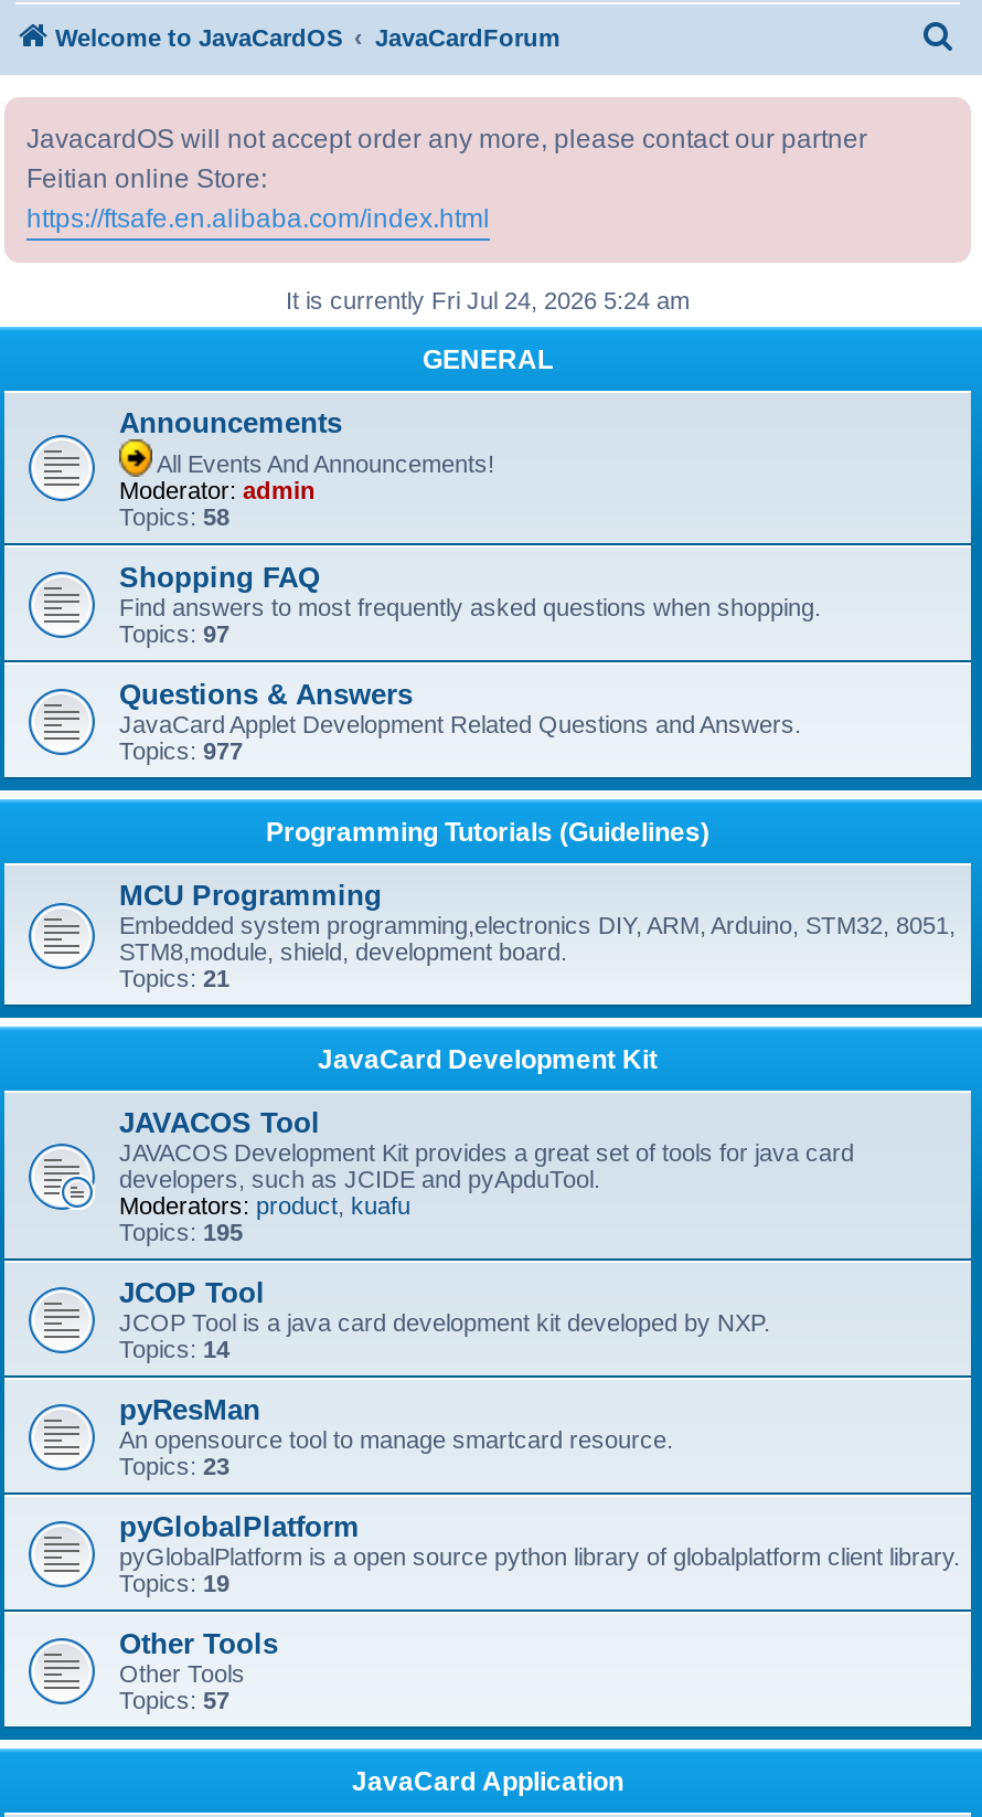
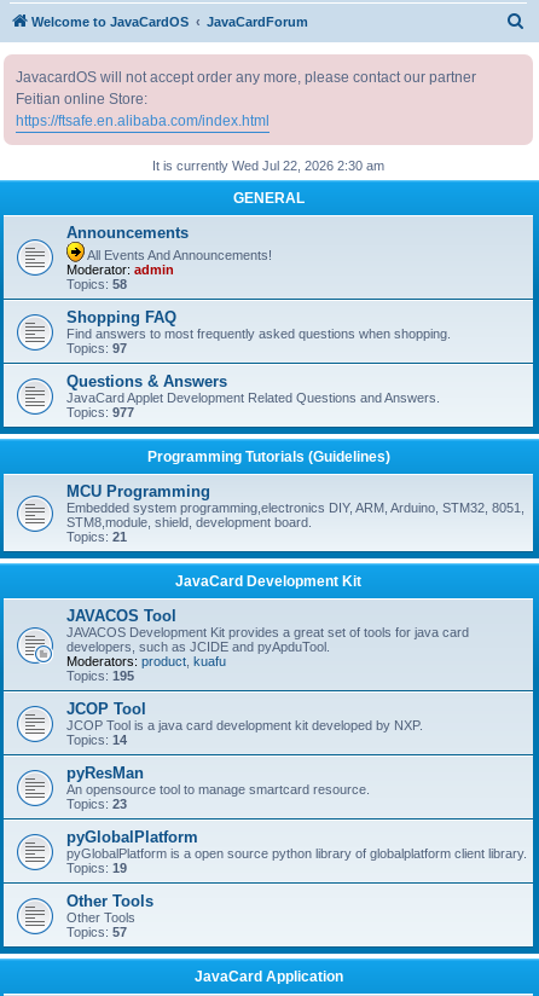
- It is currently Fri Jul 24, 2026 5:24 am
+ It is currently Wed Jul 22, 2026 2:30 am
